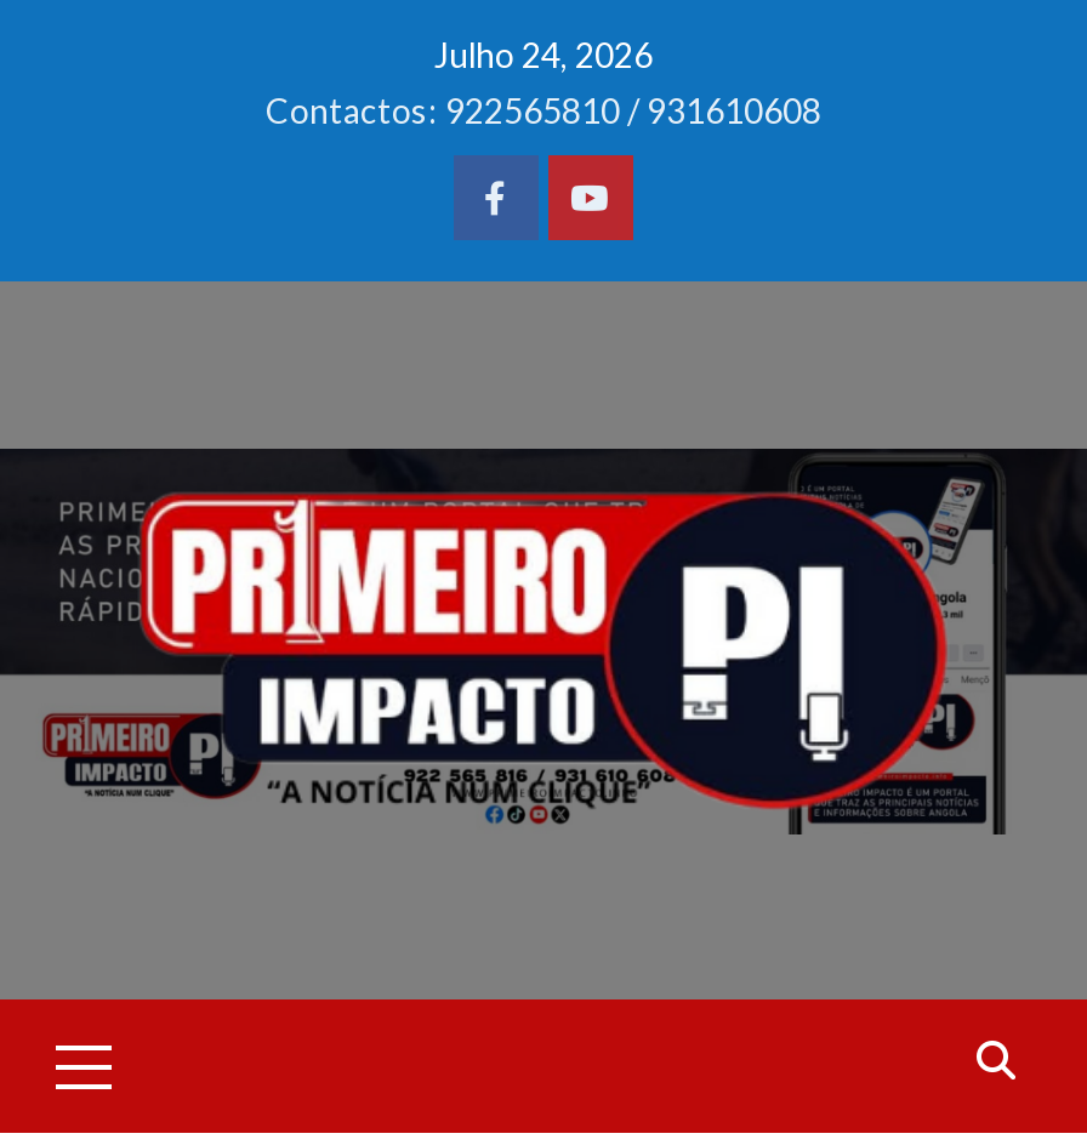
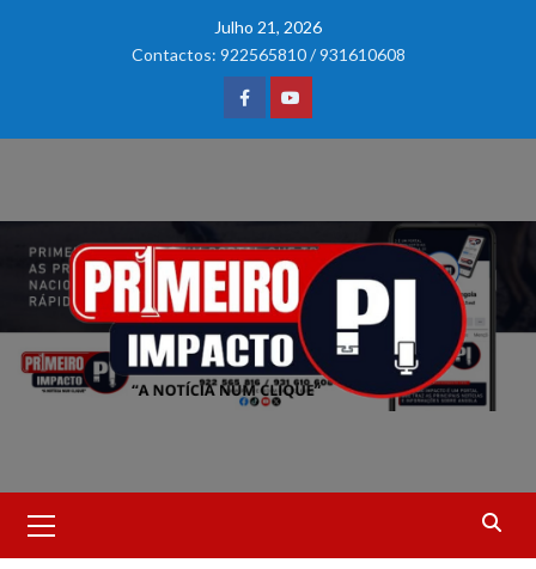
- Julho 24, 2026
+ Julho 21, 2026
